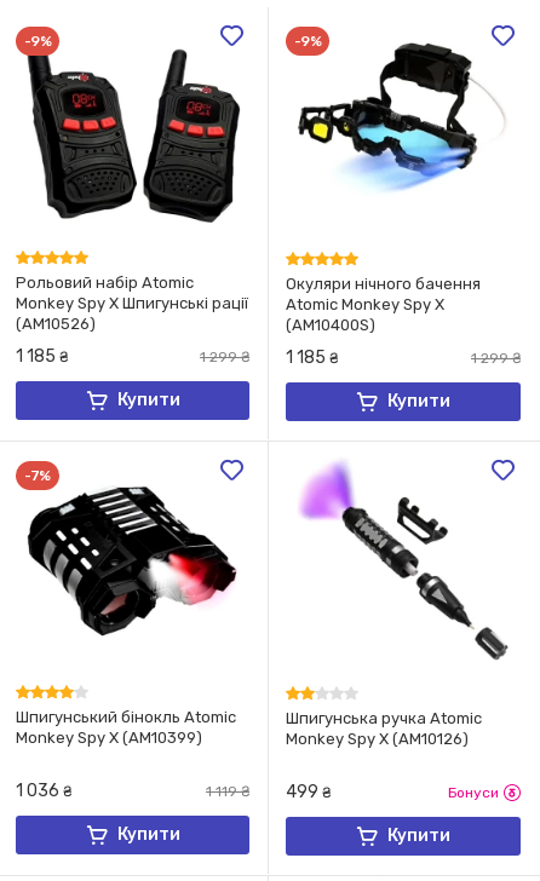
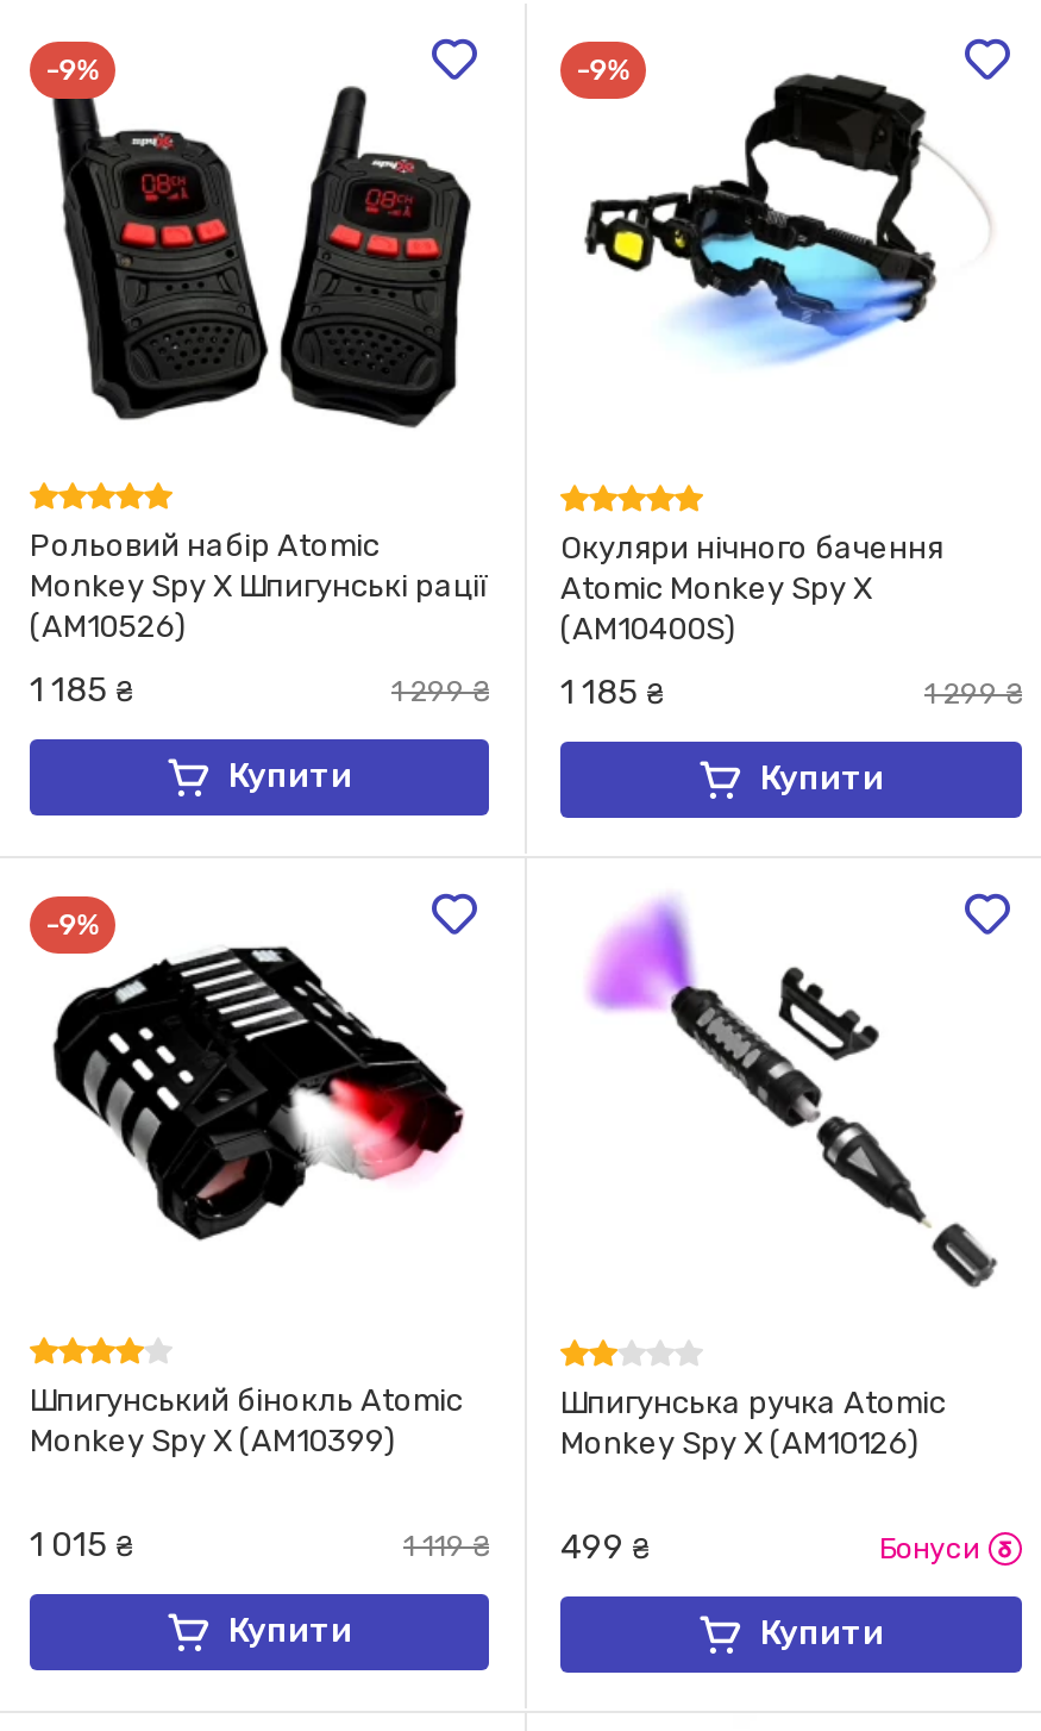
- -7%
+ -9%

- 1 036 ₴
+ 1 015 ₴
